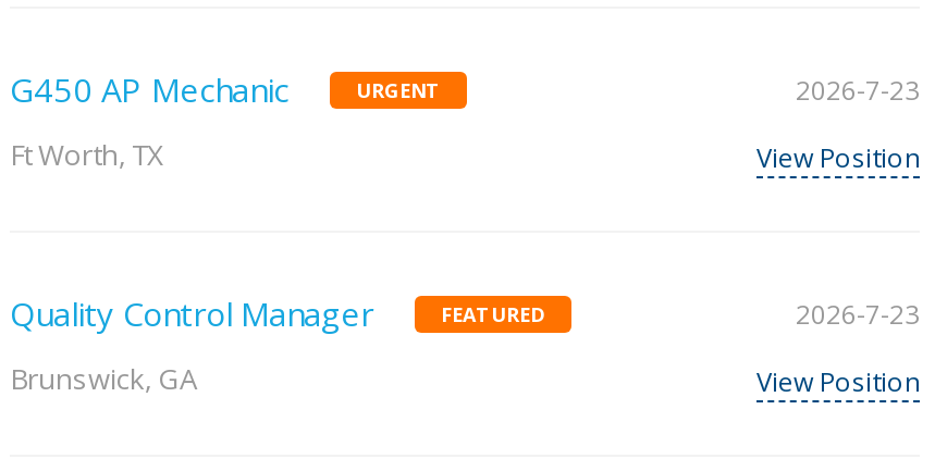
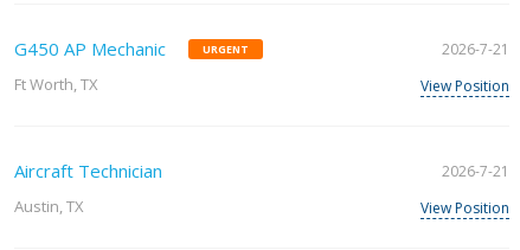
- 2026-7-23
+ 2026-7-21

- Quality Control Manager
- FEATURED
+ Aircraft Technician

- 2026-7-23
+ 2026-7-21

- Brunswick, GA
+ Austin, TX
